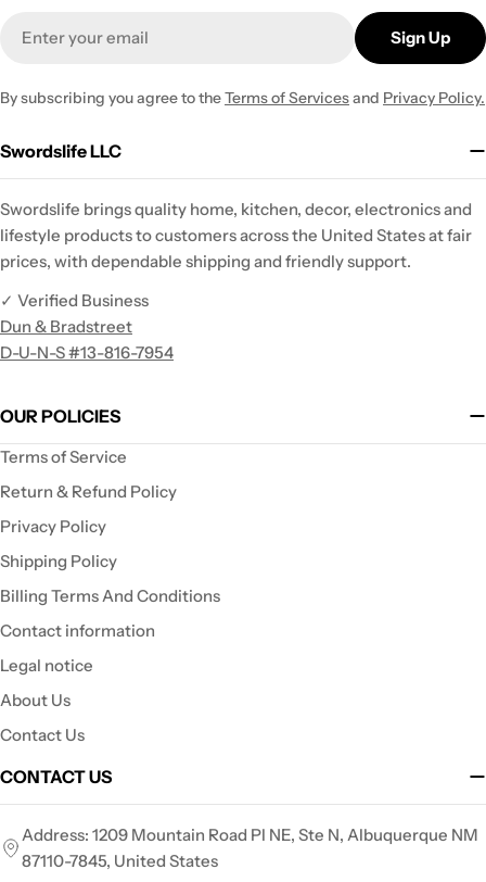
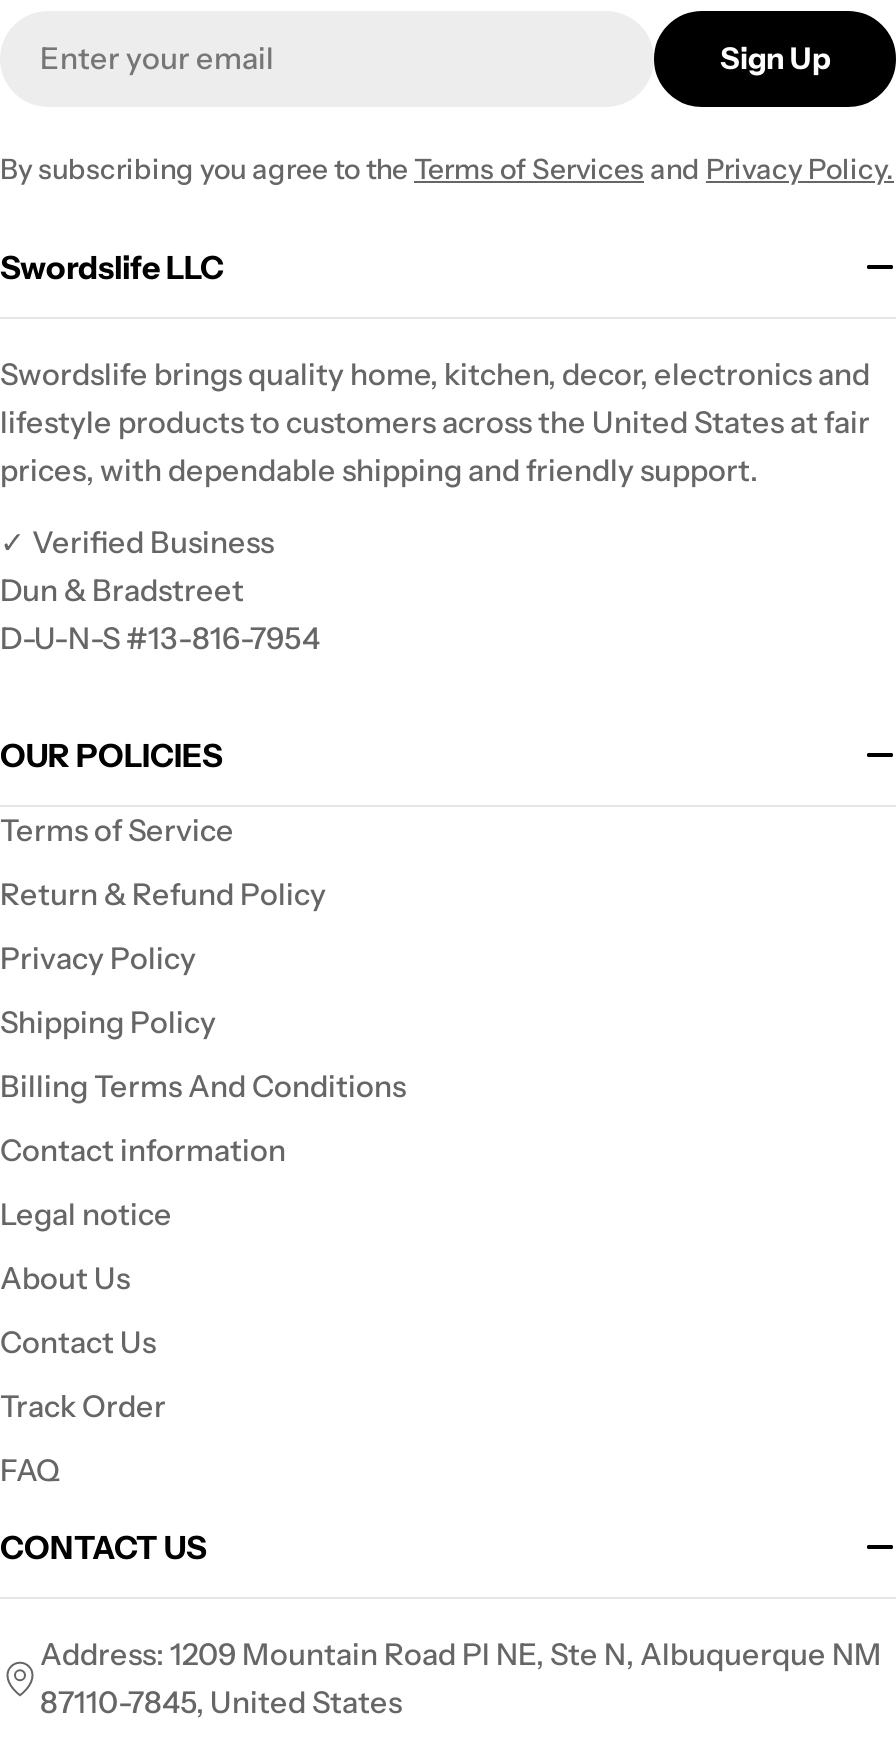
+ Track Order
+ FAQ
